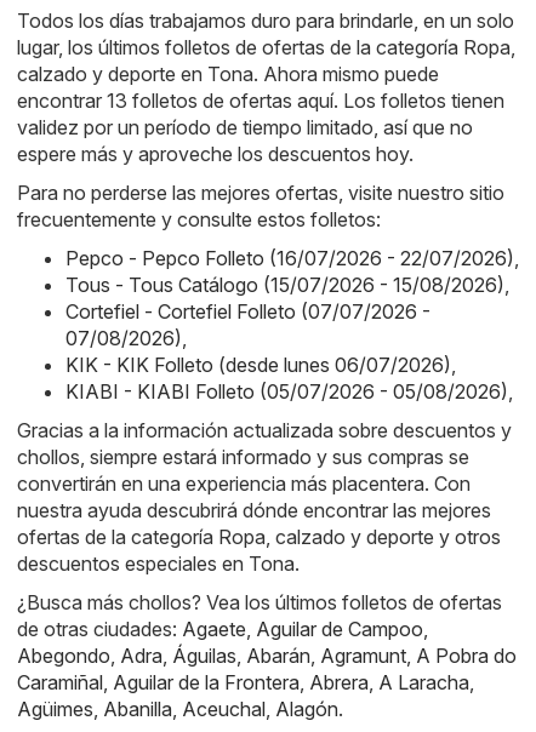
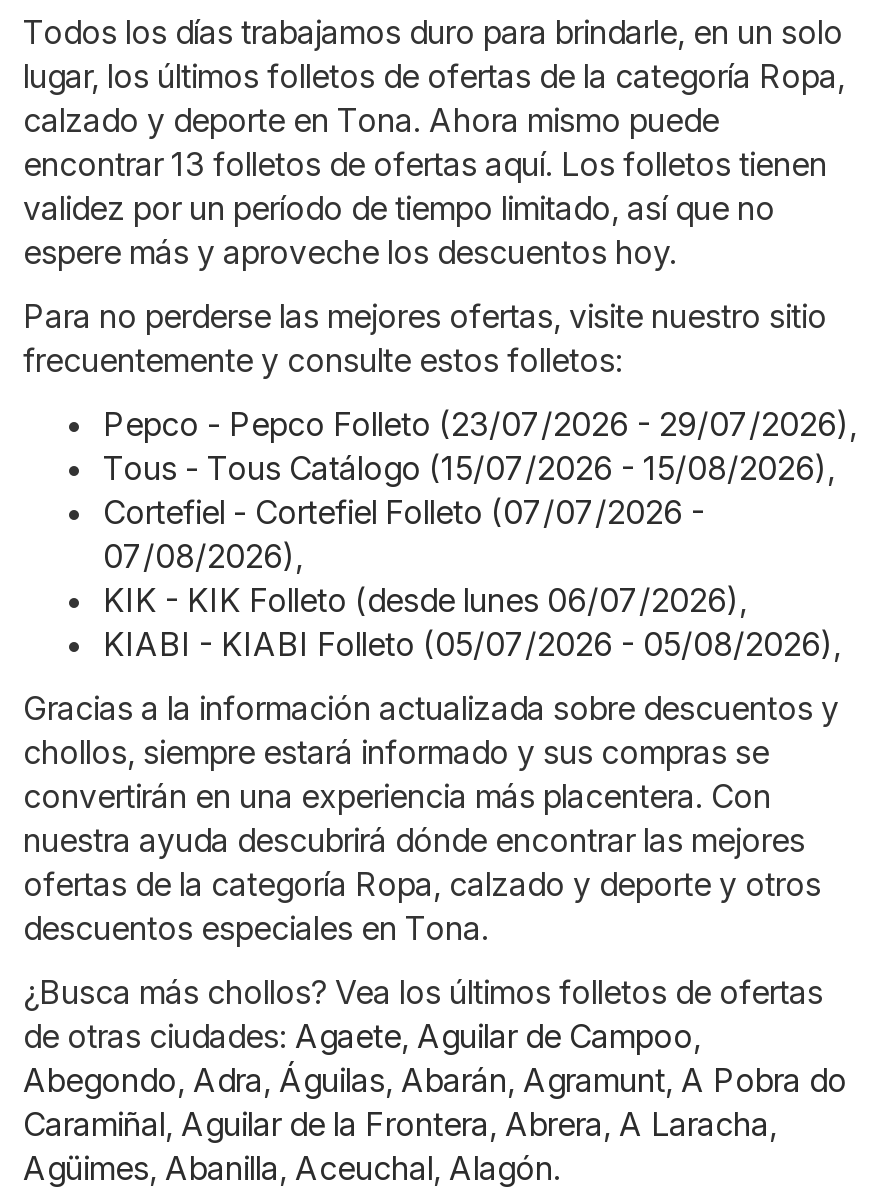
- Pepco - Pepco Folleto (16/07/2026 - 22/07/2026),
+ Pepco - Pepco Folleto (23/07/2026 - 29/07/2026),
